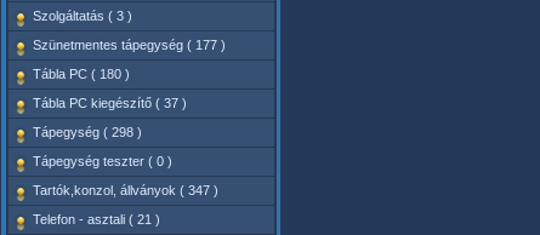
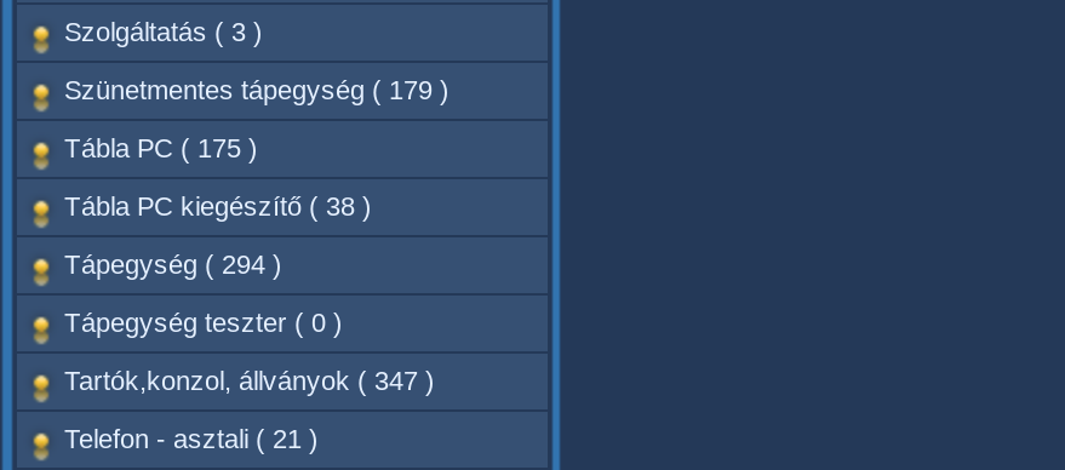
- Szünetmentes tápegység ( 177 )
+ Szünetmentes tápegység ( 179 )

- Tábla PC ( 180 )
+ Tábla PC ( 175 )

- Tábla PC kiegészítő ( 37 )
+ Tábla PC kiegészítő ( 38 )

- Tápegység ( 298 )
+ Tápegység ( 294 )
